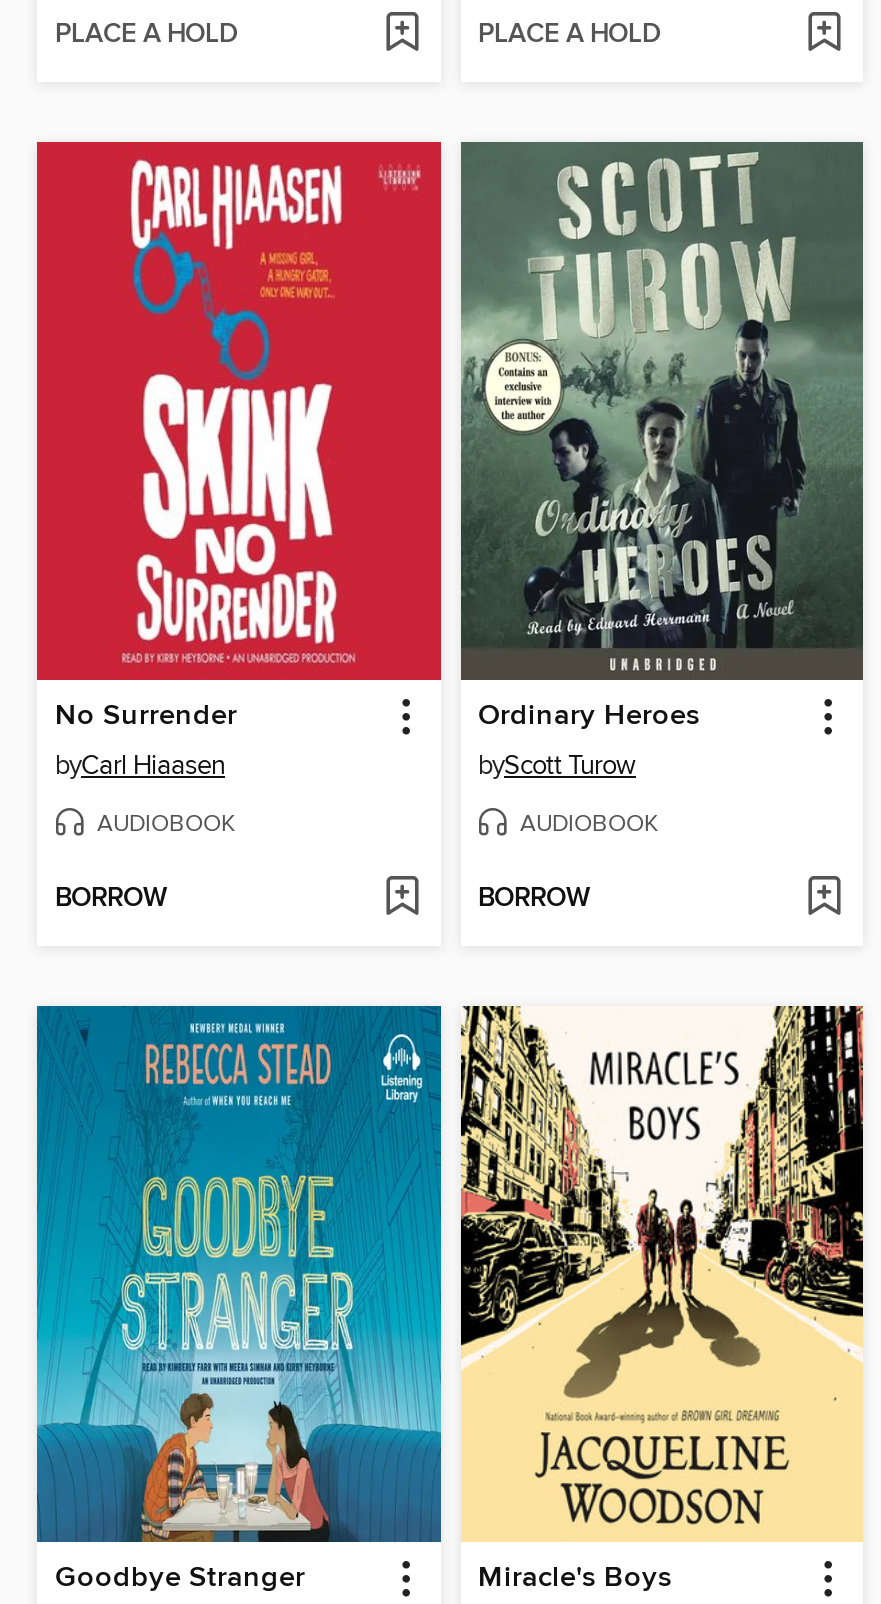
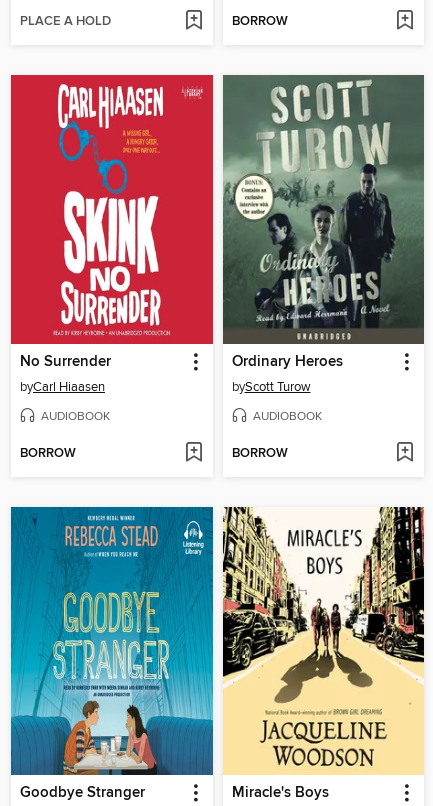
- PLACE A HOLD
+ BORROW
